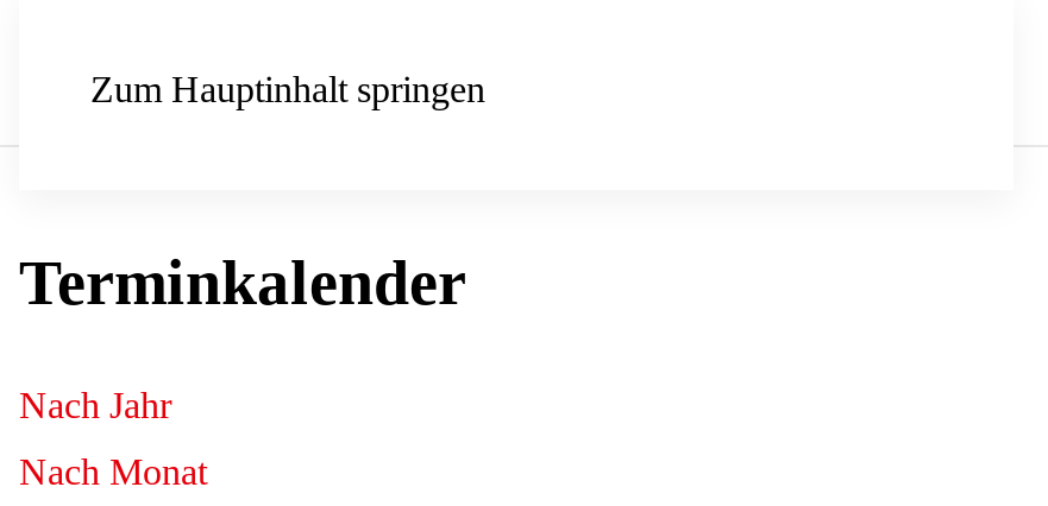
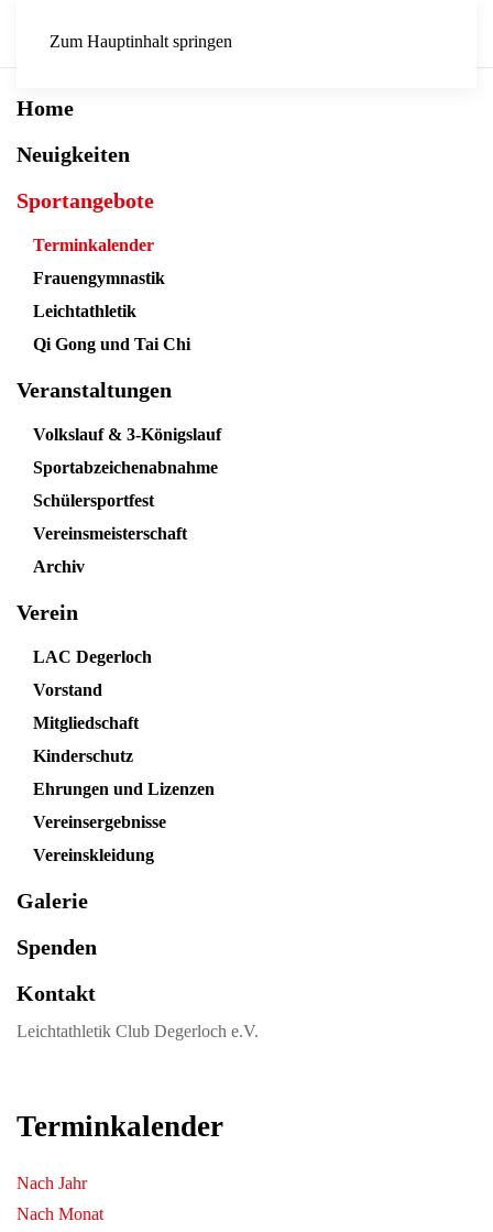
+ Home
+ Neuigkeiten
+ Sportangebote
+ Terminkalender
+ Frauengymnastik
+ Leichtathletik
+ Qi Gong und Tai Chi
+ Veranstaltungen
+ Volkslauf & 3-Königslauf
+ Sportabzeichenabnahme
+ Schülersportfest
+ Vereinsmeisterschaft
+ Archiv
+ Verein
+ LAC Degerloch
+ Vorstand
+ Mitgliedschaft
+ Kinderschutz
+ Ehrungen und Lizenzen
+ Vereinsergebnisse
+ Vereinskleidung
+ Galerie
+ Spenden
+ Kontakt
+ Leichtathletik Club Degerloch e.V.
